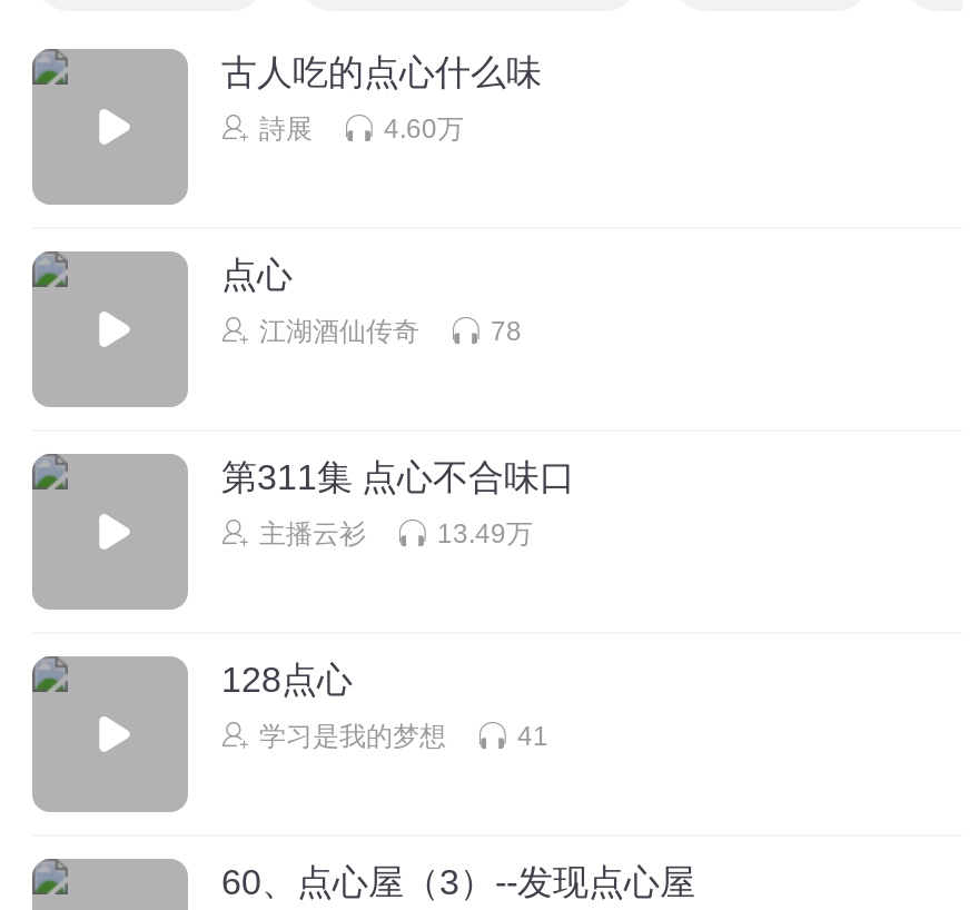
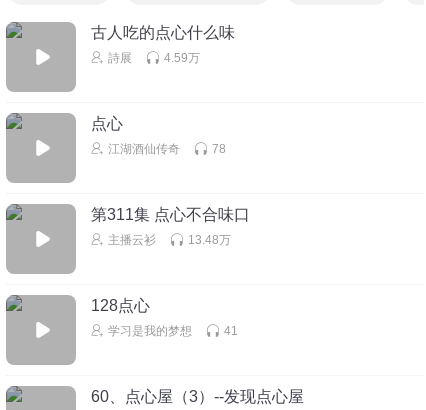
- 4.60万
+ 4.59万

- 13.49万
+ 13.48万
